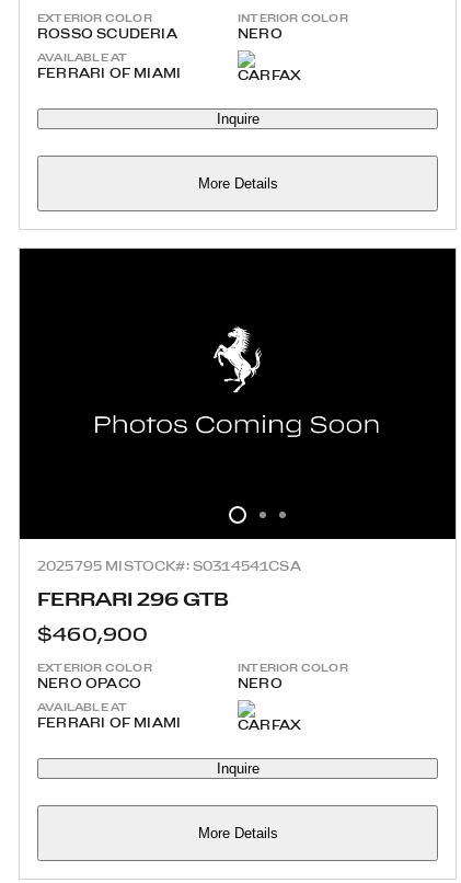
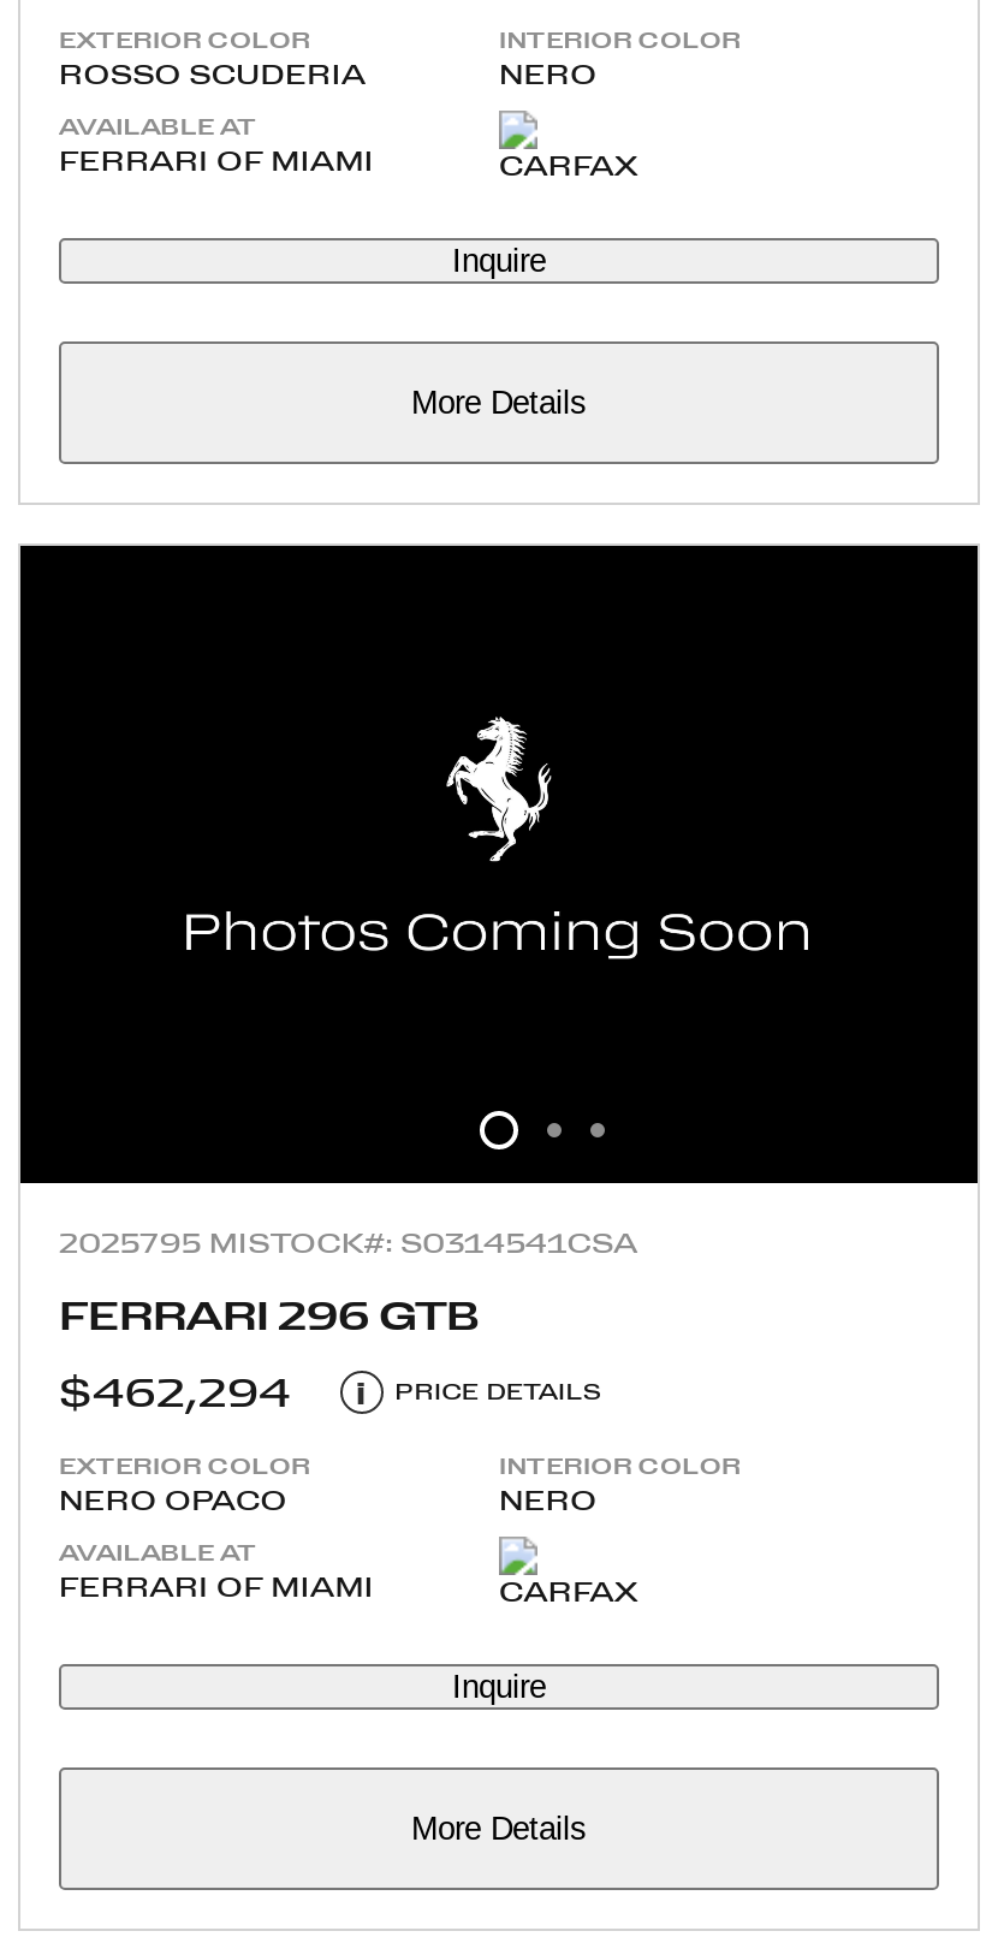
- $460,900
+ $462,294
+ i
+ PRICE DETAILS
